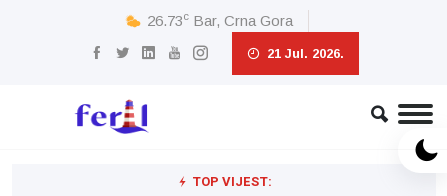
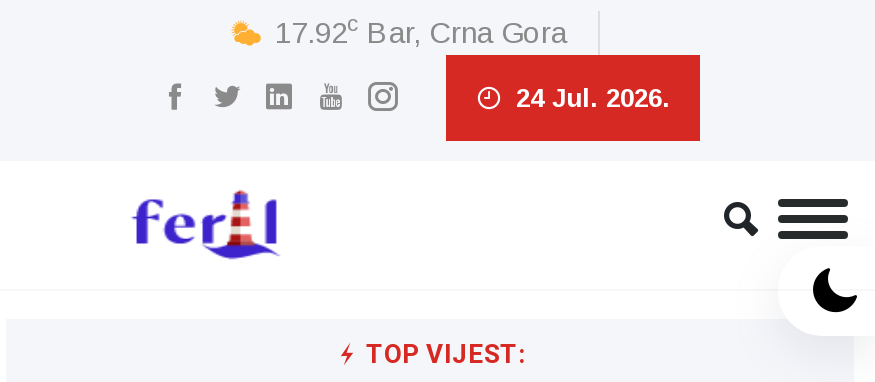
- 26.73c Bar, Crna Gora
+ 17.92c Bar, Crna Gora

- 21 Jul. 2026.
+ 24 Jul. 2026.
